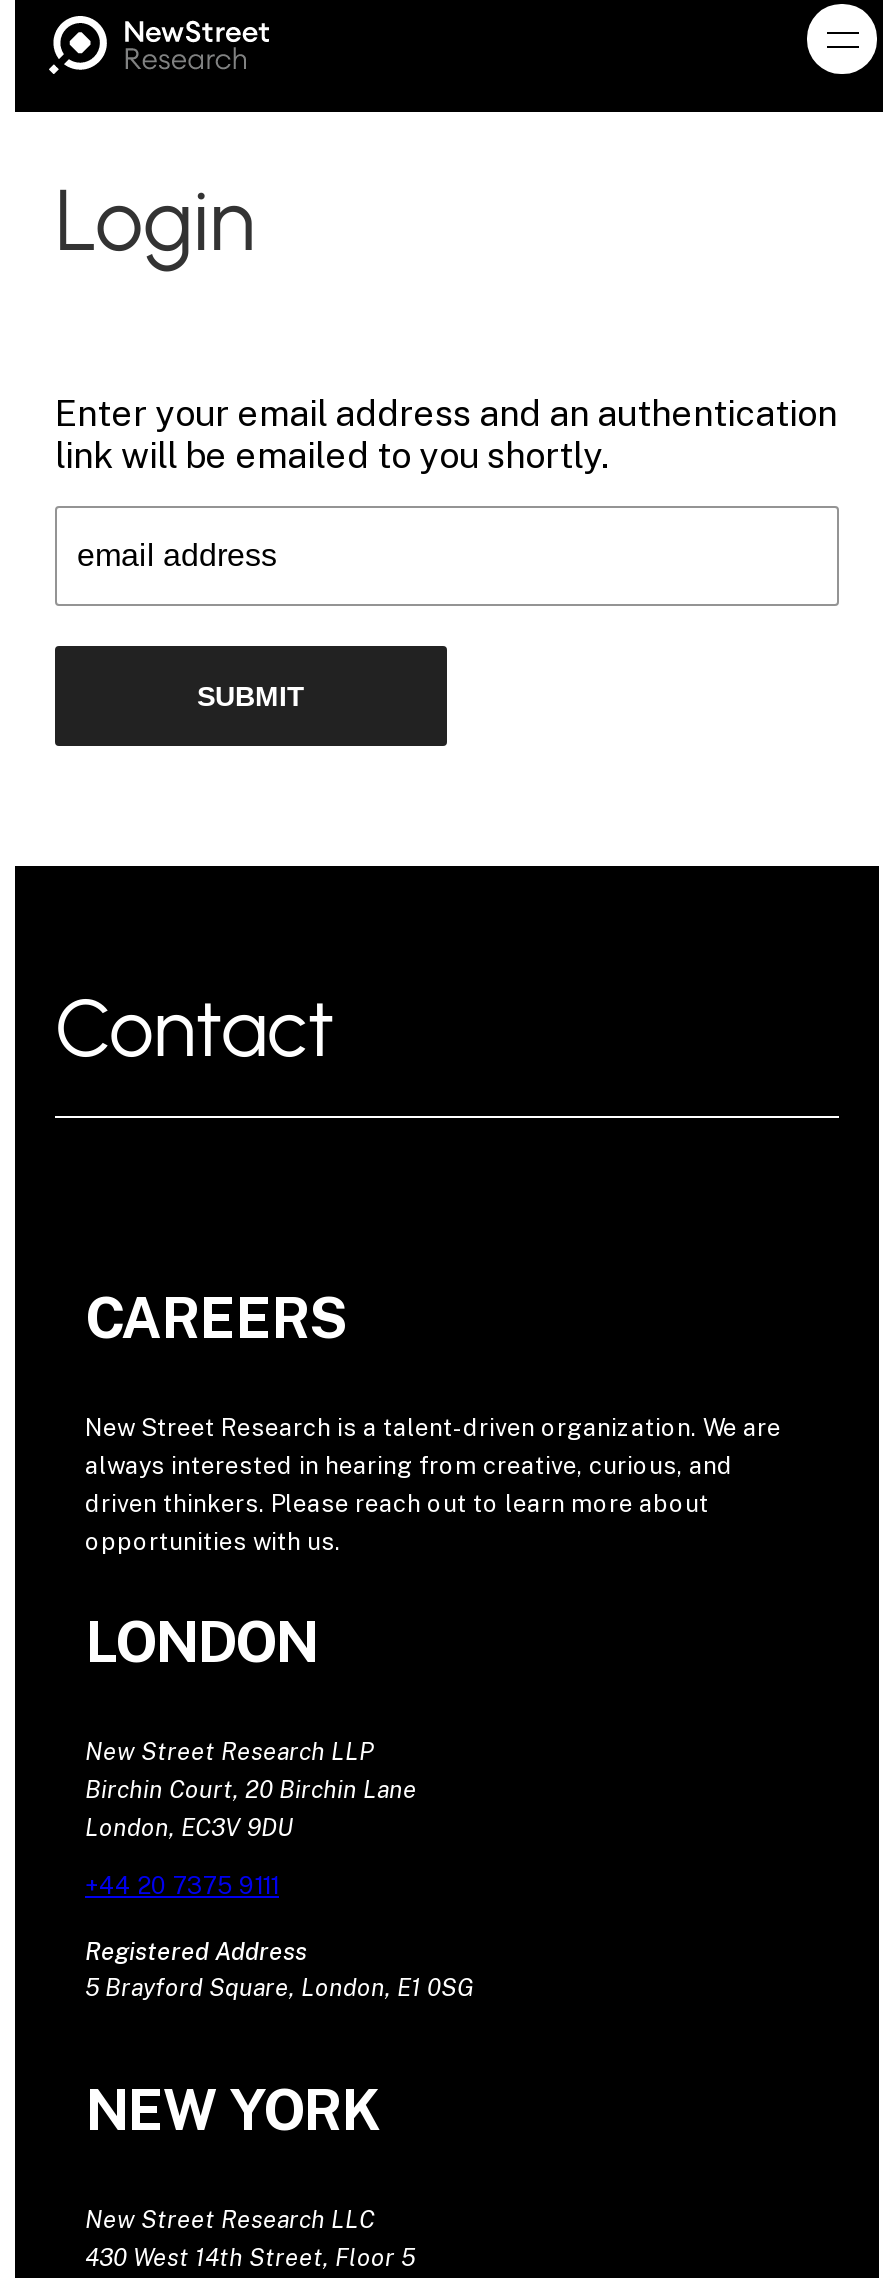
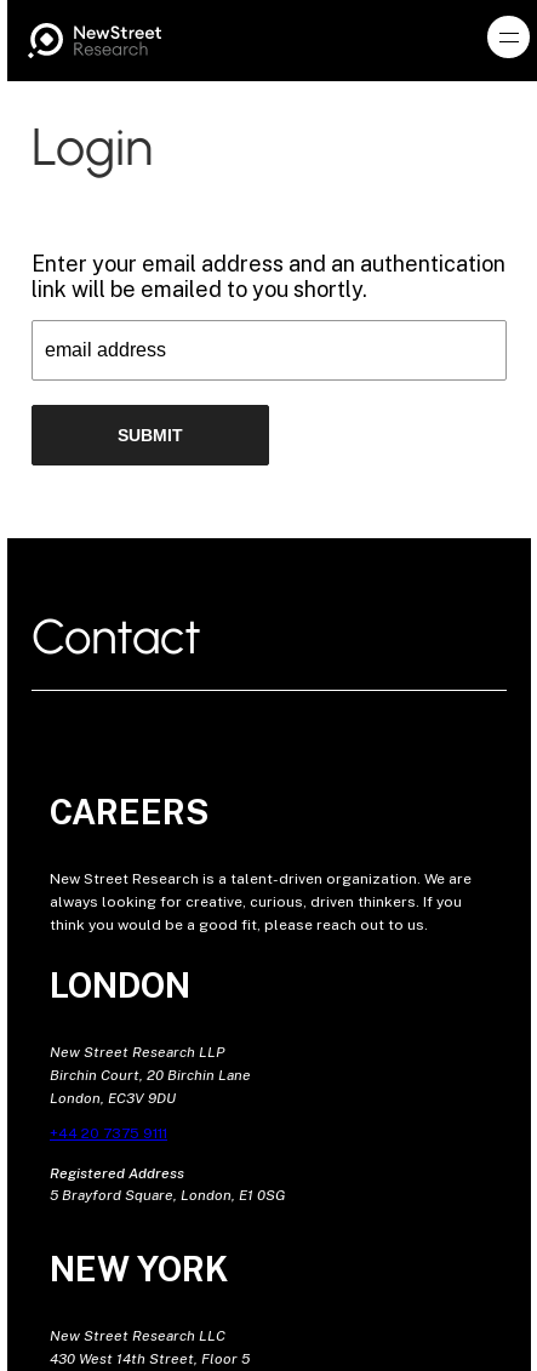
- always interested in hearing from creative, curious, and
- driven thinkers. Please reach out to learn more about
- opportunities with us.
+ always looking for creative, curious, driven thinkers. If you
+ think you would be a good fit, please reach out to us.
